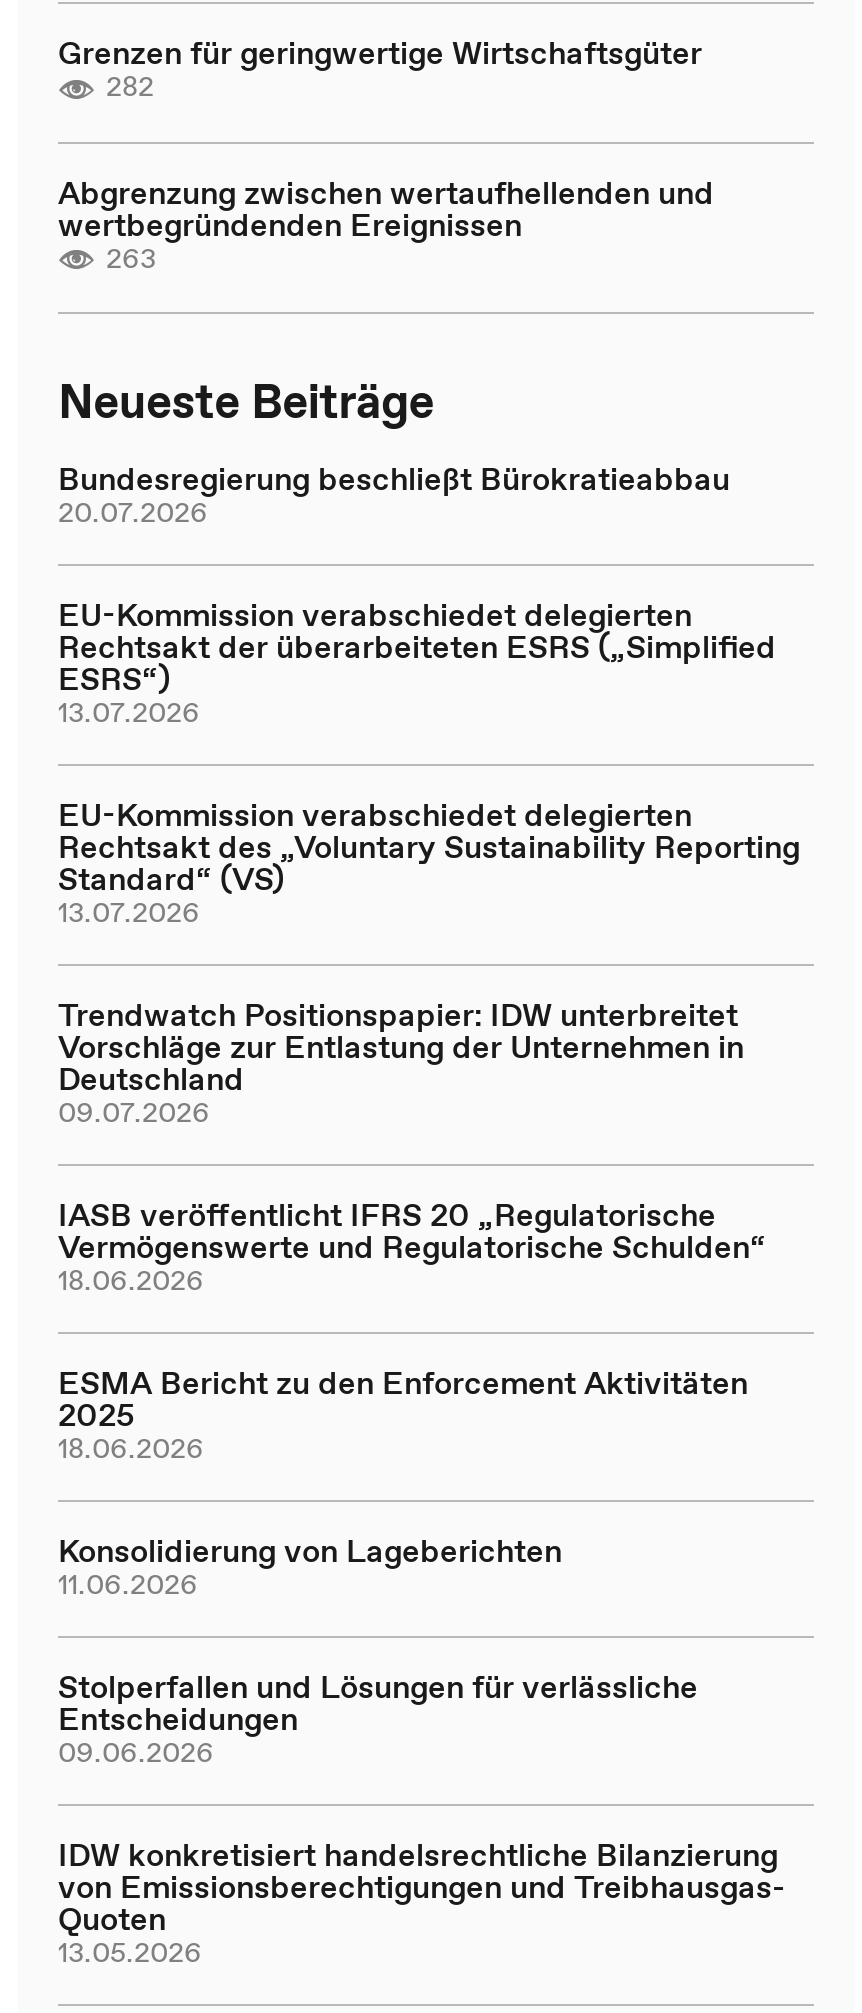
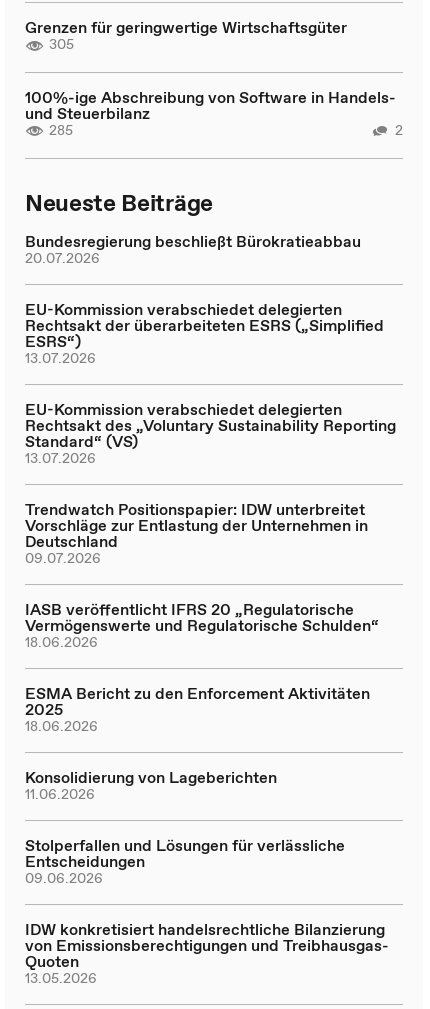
- 282
+ 305

- Abgrenzung zwischen wertaufhellenden und
- wertbegründenden Ereignissen
- 263
+ 100%-ige Abschreibung von Software in Handels-
+ und Steuerbilanz
+ 285
+ 2
